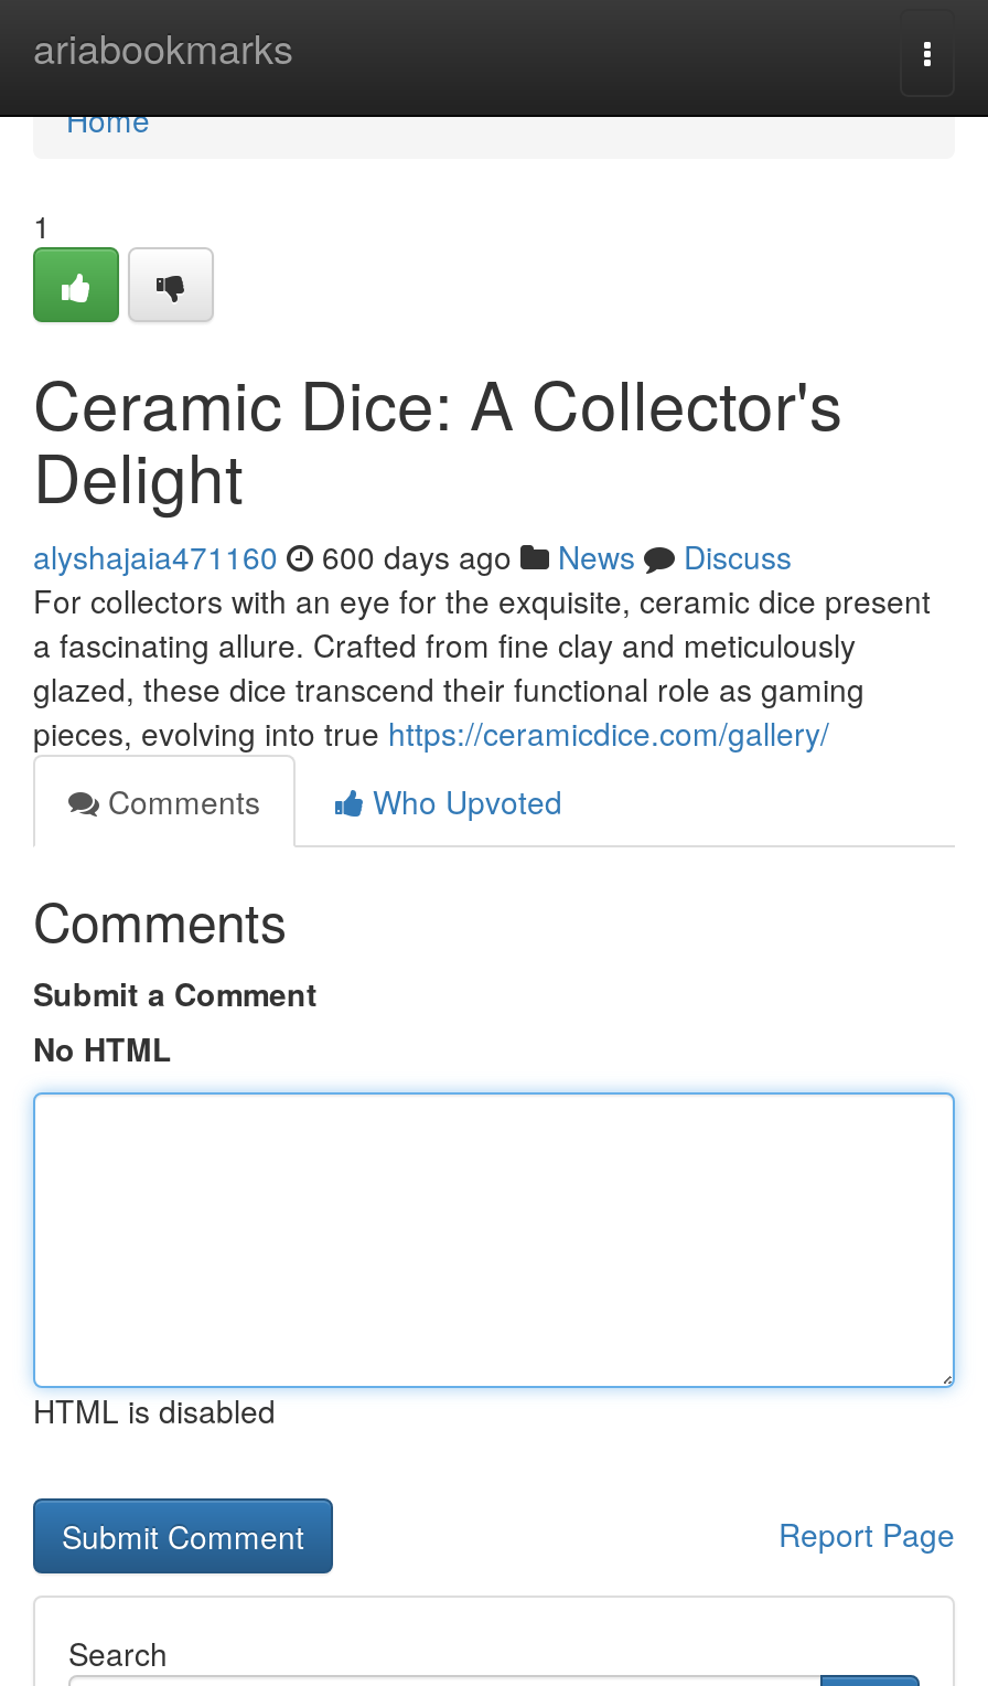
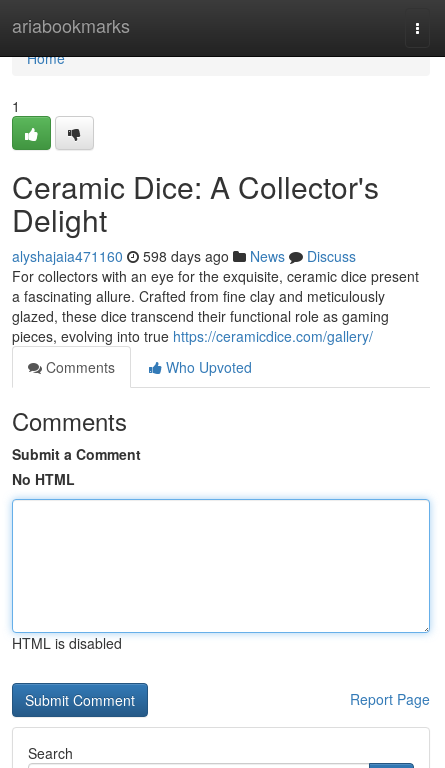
- alyshajaia471160 600 days ago News Discuss
+ alyshajaia471160 598 days ago News Discuss
